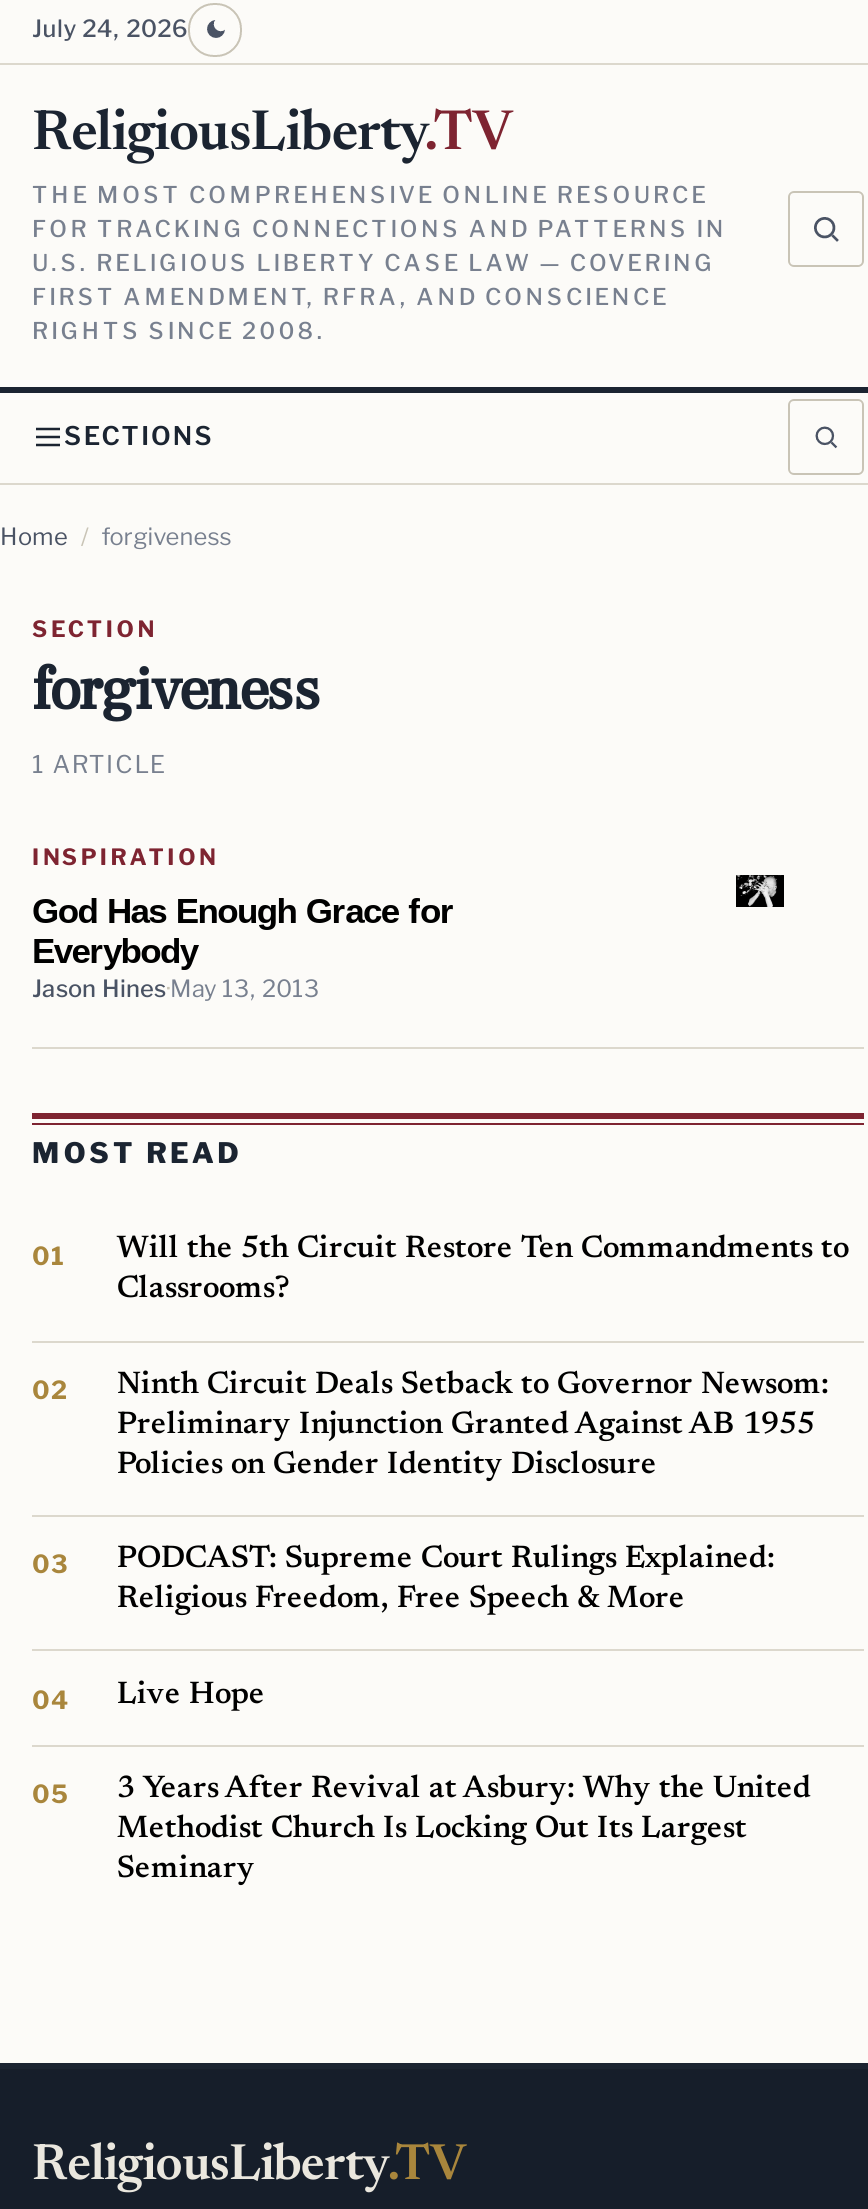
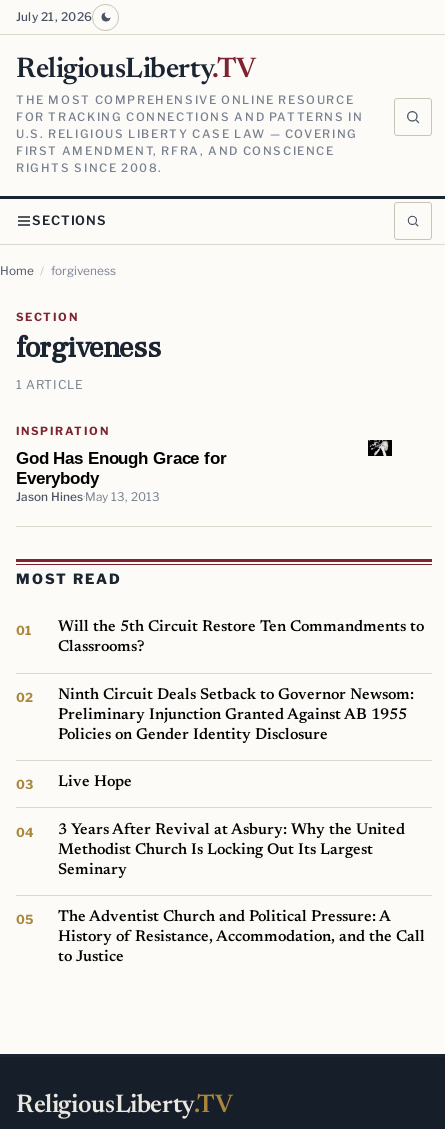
- July 24, 2026
+ July 21, 2026

- PODCAST: Supreme Court Rulings Explained:
- Religious Freedom, Free Speech & More

moved up: Live Hope | 3 Years After Revival at Asbury: Why the United | Methodist Church Is Locking Out Its Largest | Seminary

+ The Adventist Church and Political Pressure: A
+ History of Resistance, Accommodation, and the Call
+ to Justice
